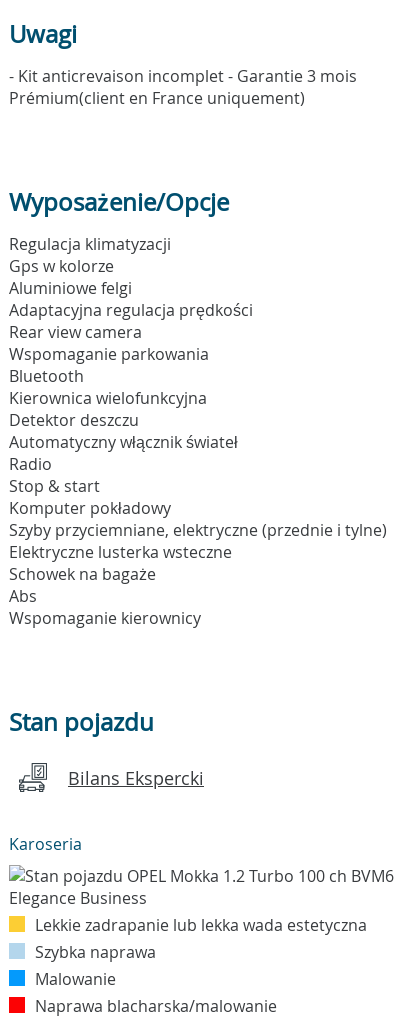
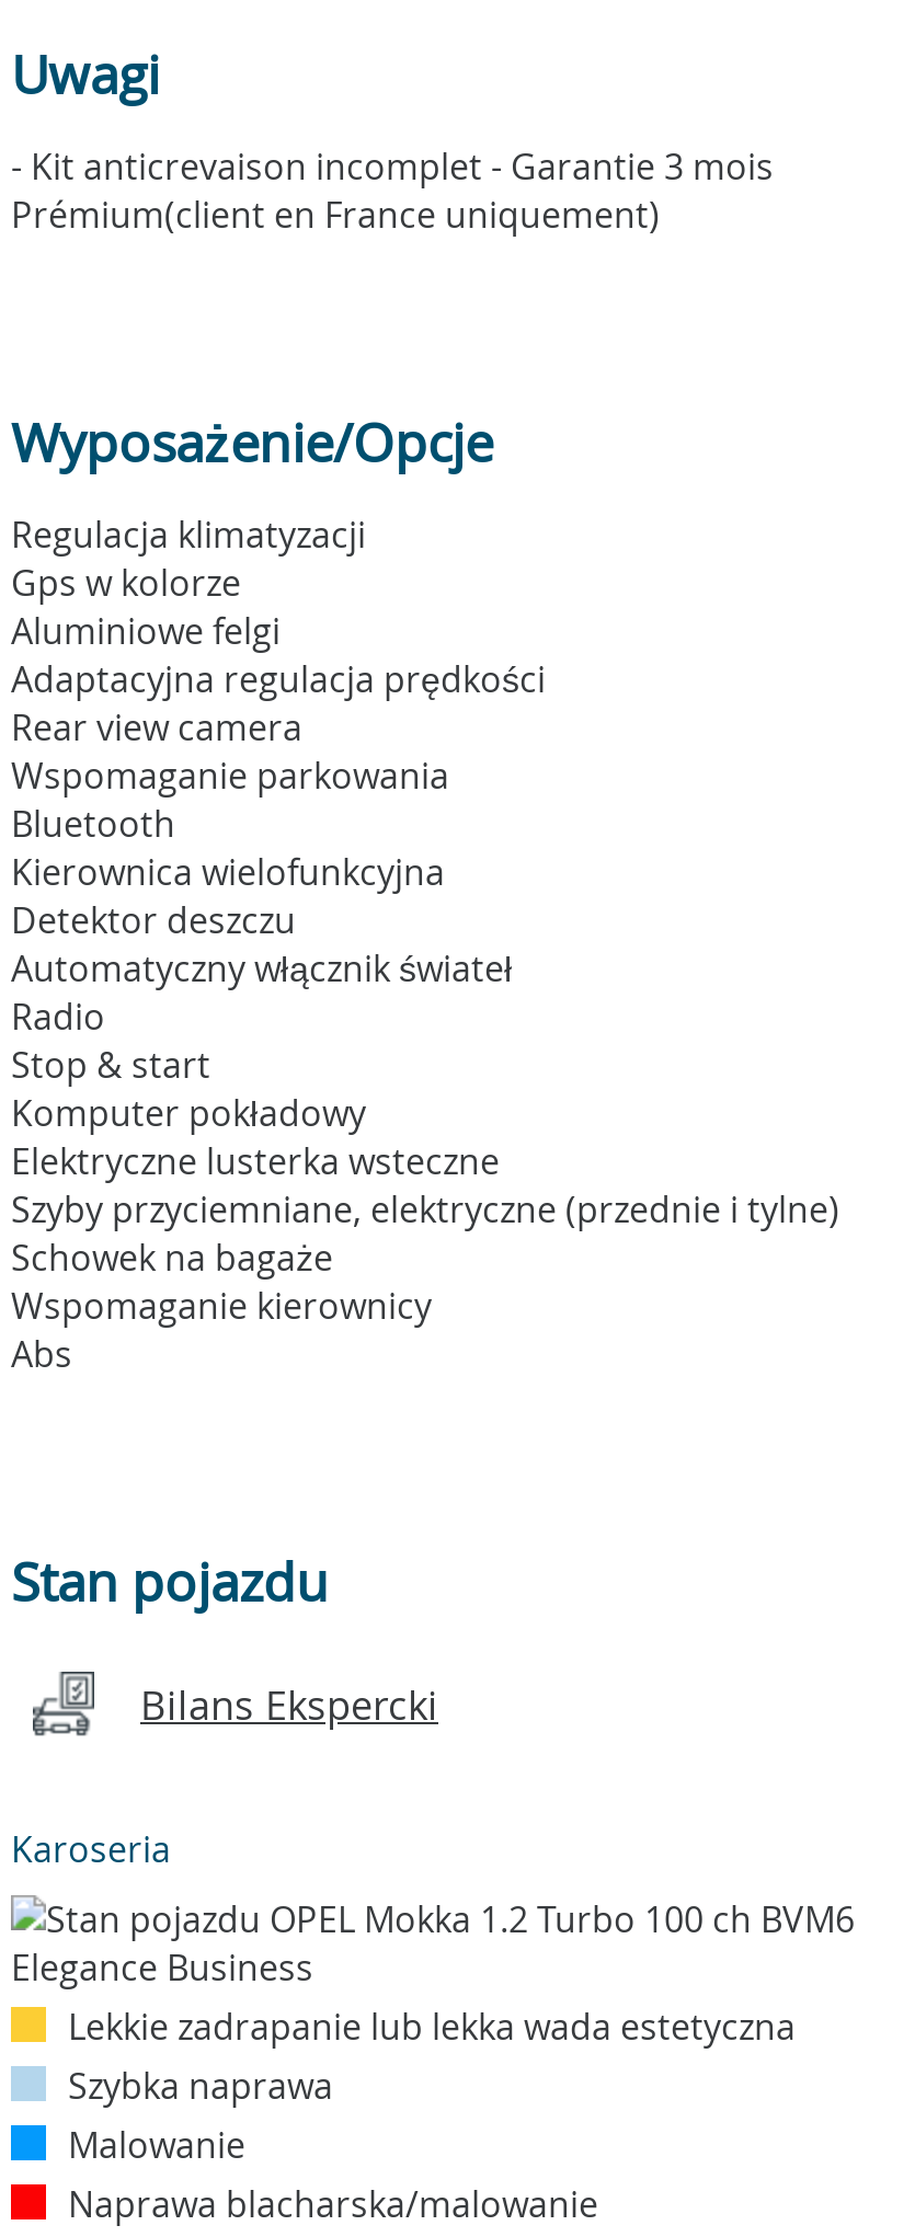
moved down: Szyby przyciemniane, elektryczne (przednie i tylne)

moved up: Elektryczne lusterka wsteczne

moved down: Abs

moved up: Wspomaganie kierownicy
